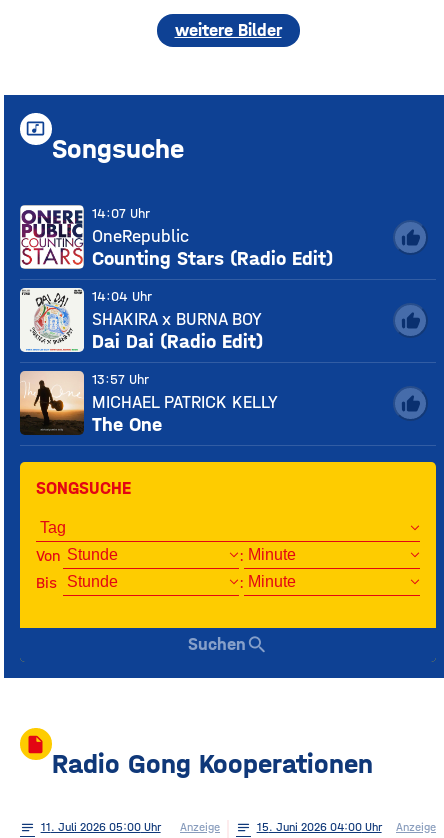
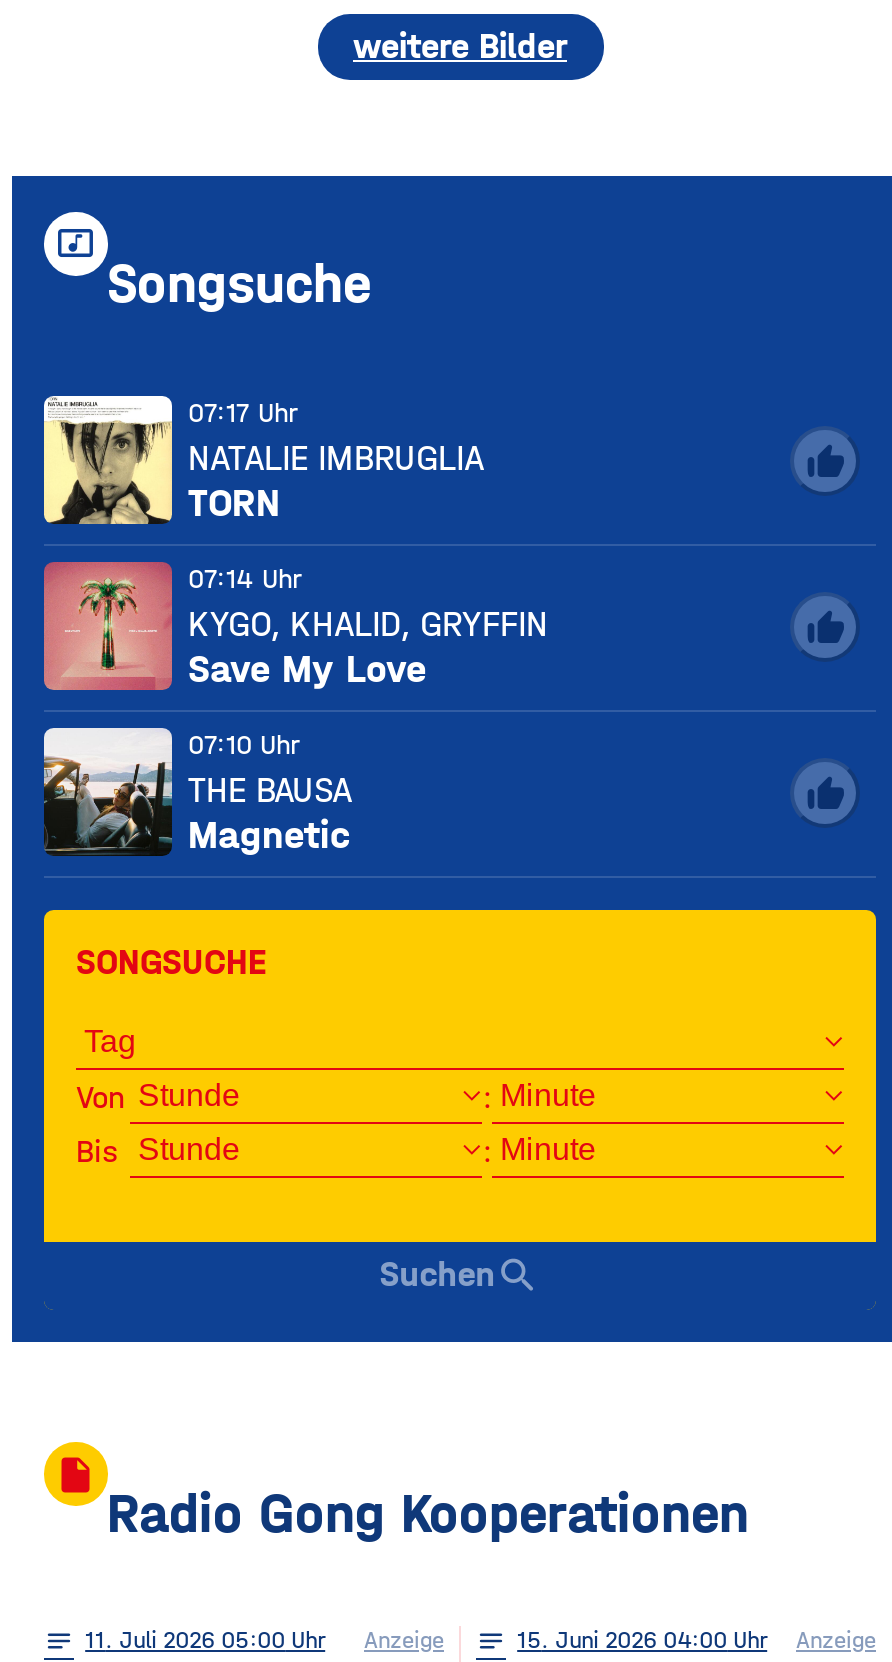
- [image]
- 14:07 Uhr
- OneRepublic
- Counting Stars (Radio Edit)
+ [image]
+ 07:17 Uhr
+ NATALIE IMBRUGLIA
+ TORN

- [image]
- 14:04 Uhr
- SHAKIRA x BURNA BOY
- Dai Dai (Radio Edit)
+ [image]
+ 07:14 Uhr
+ KYGO, KHALID, GRYFFIN
+ Save My Love

- [image]
- 13:57 Uhr
- MICHAEL PATRICK KELLY
- The One
+ [image]
+ 07:10 Uhr
+ THE BAUSA
+ Magnetic
